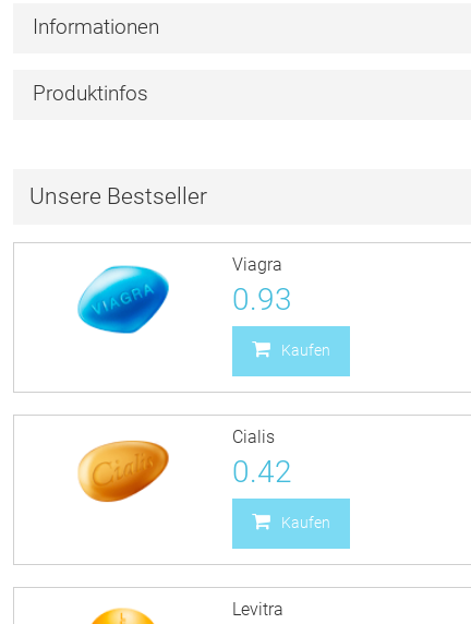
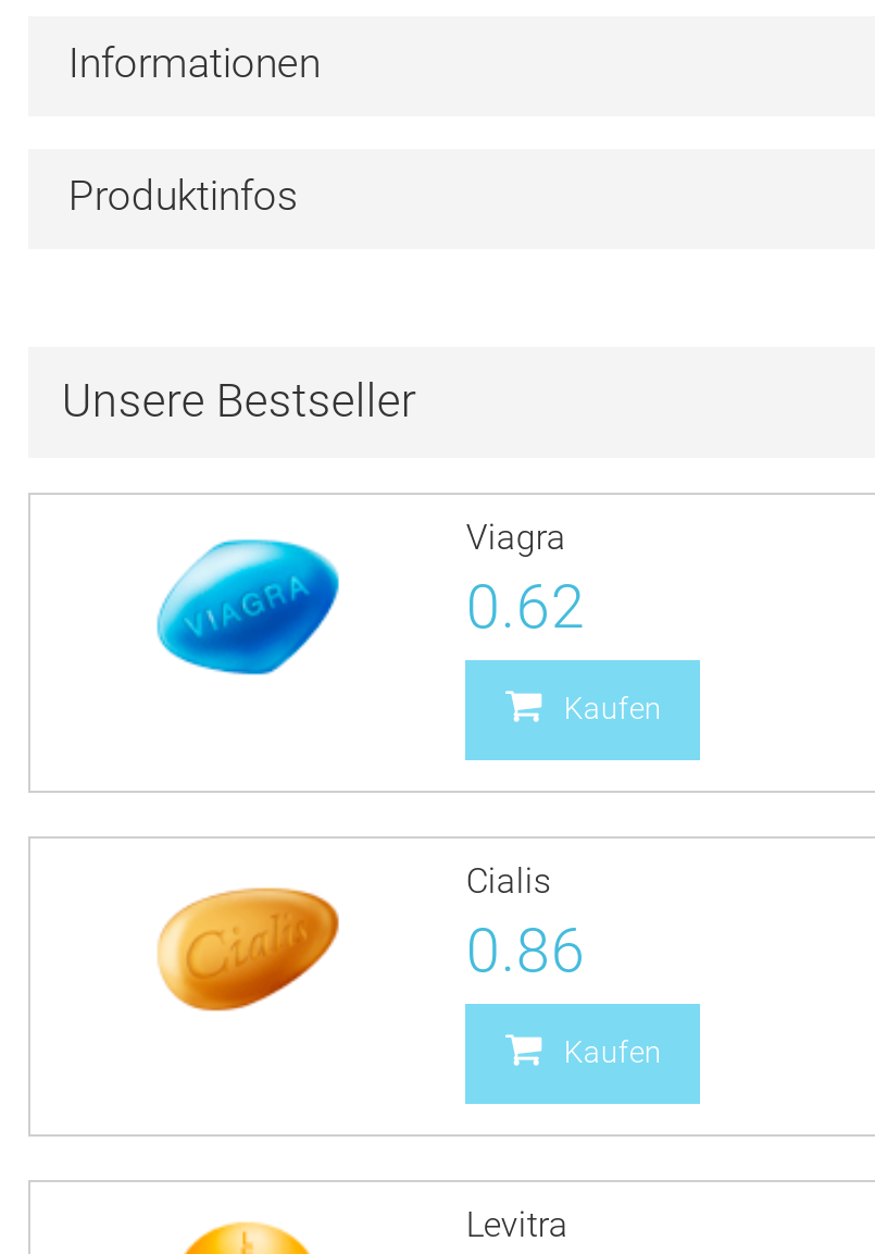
- 0.93
+ 0.62

- 0.42
+ 0.86
